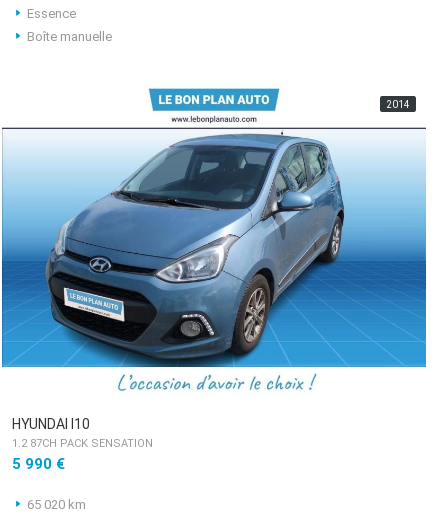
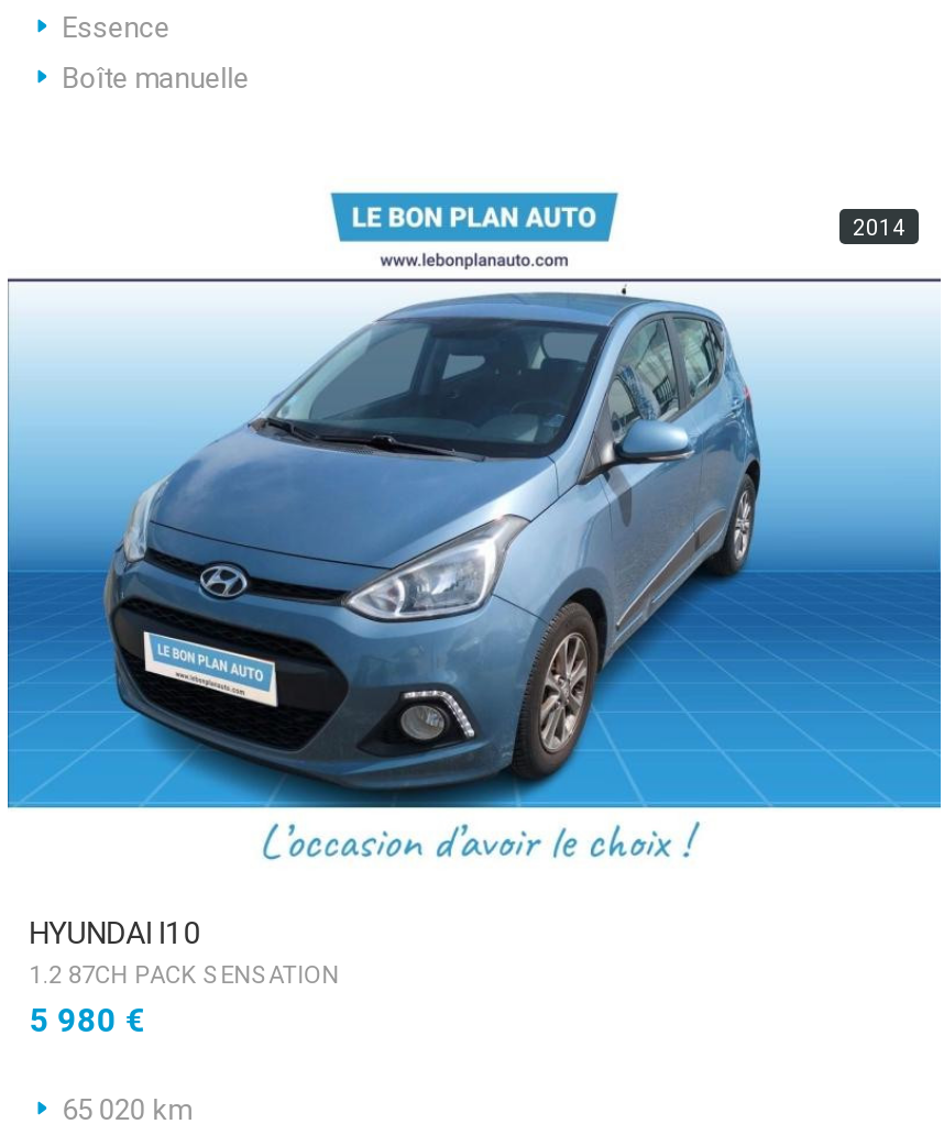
- 5 990 €
+ 5 980 €
